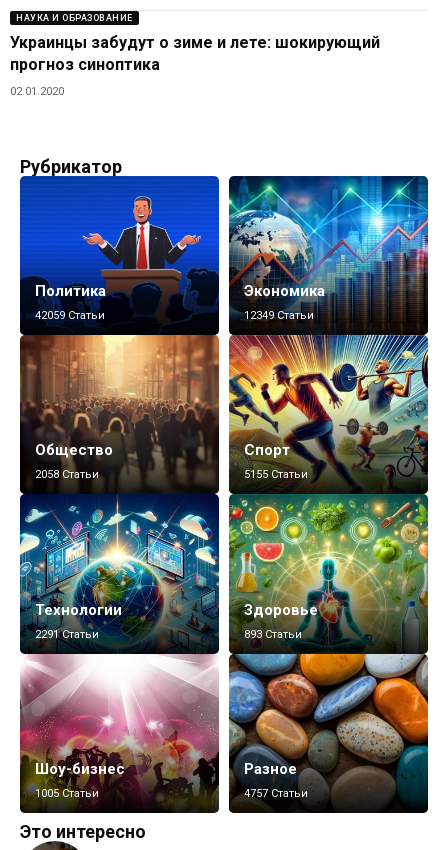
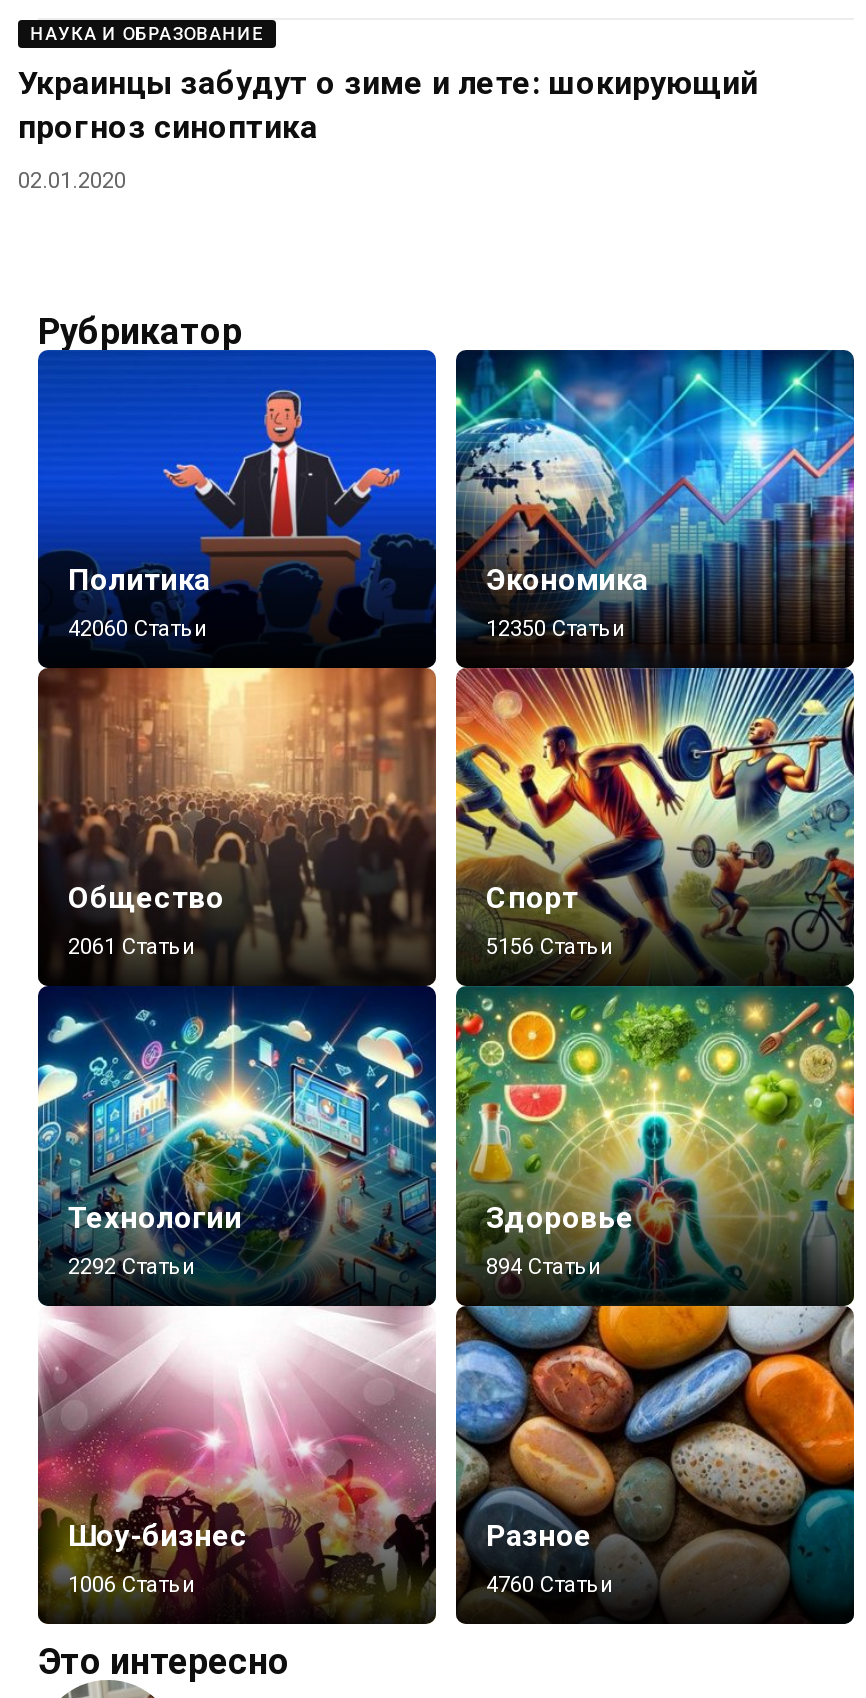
- 42059 Статьи
+ 42060 Статьи

- 12349 Статьи
+ 12350 Статьи

- 2058 Статьи
+ 2061 Статьи

- 5155 Статьи
+ 5156 Статьи

- 2291 Статьи
+ 2292 Статьи

- 893 Статьи
+ 894 Статьи

- 1005 Статьи
+ 1006 Статьи

- 4757 Статьи
+ 4760 Статьи
